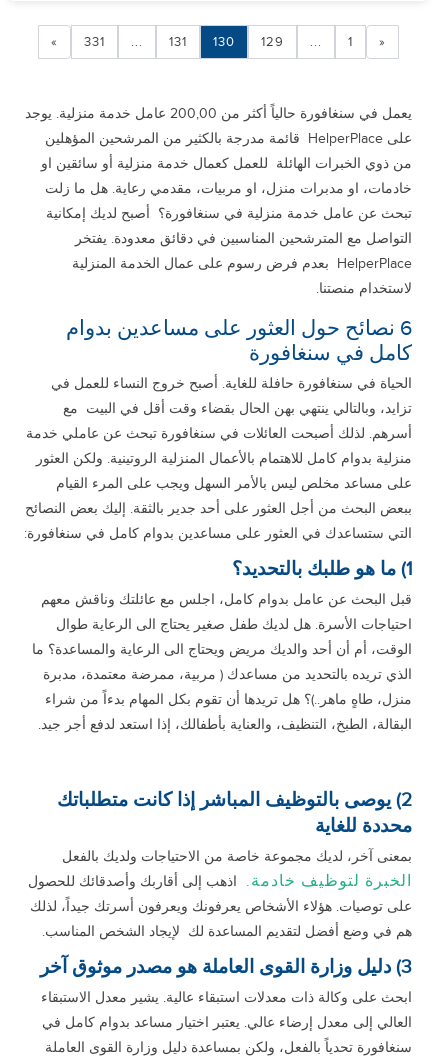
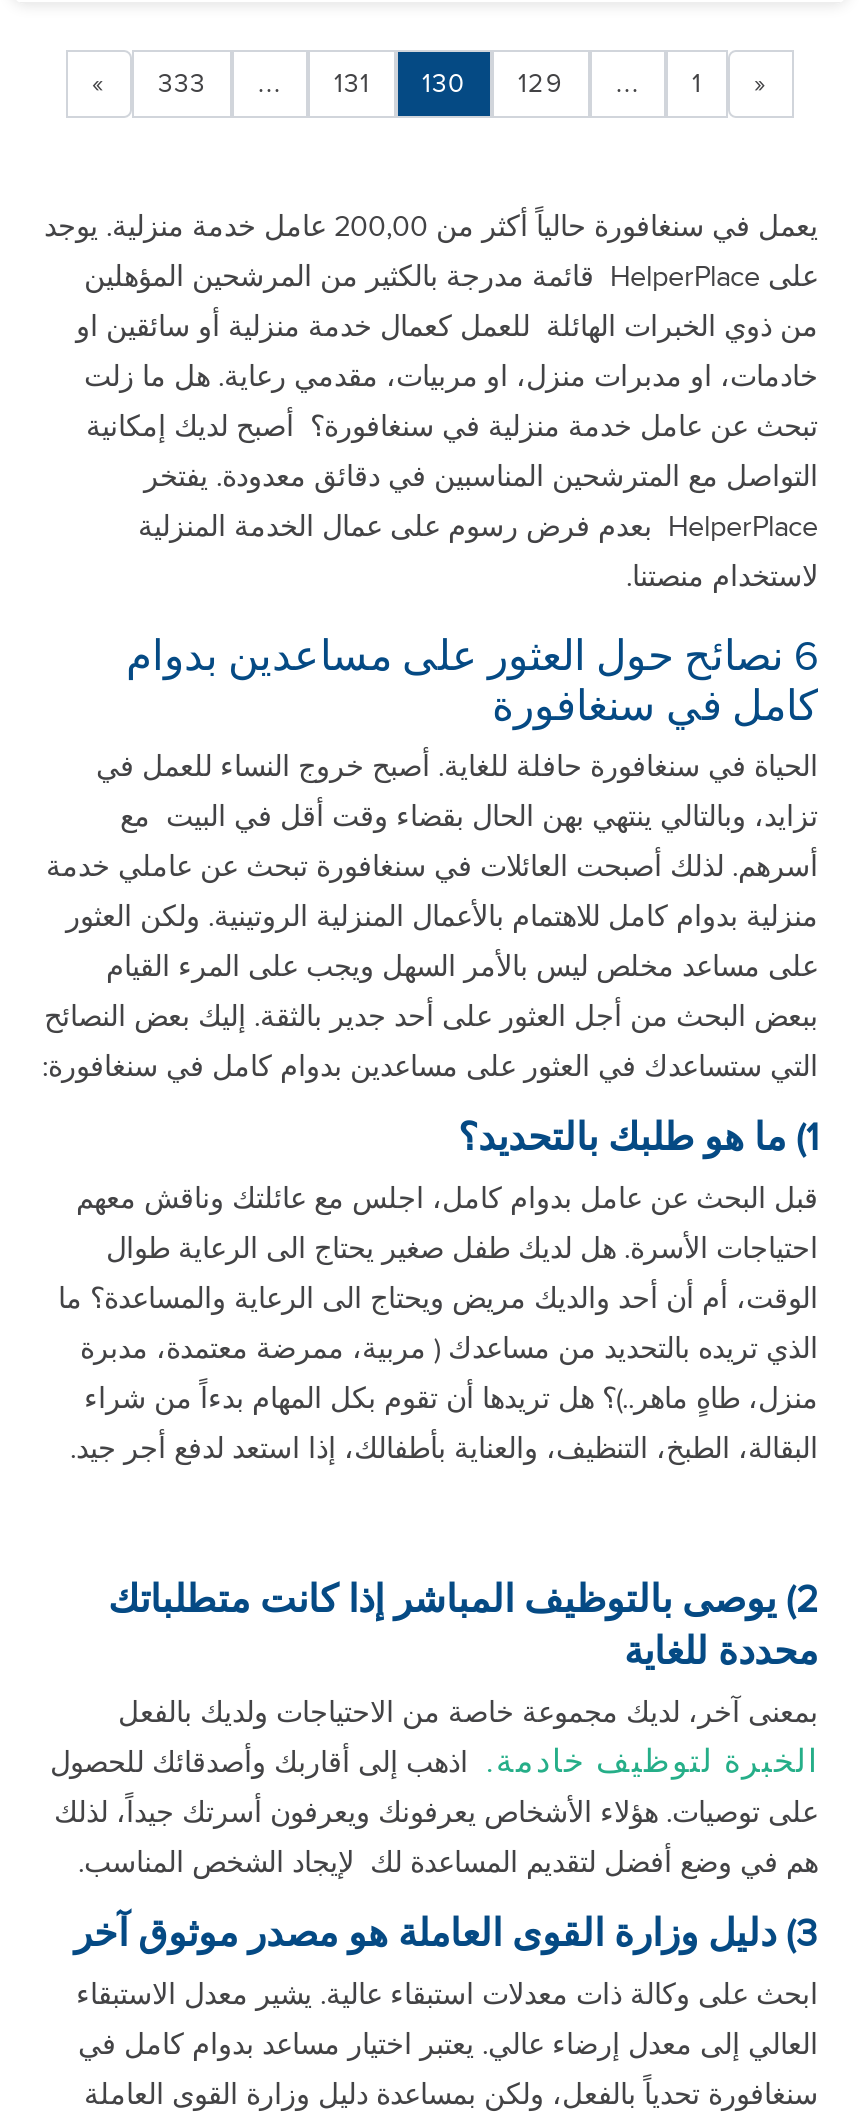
- 331
+ 333
